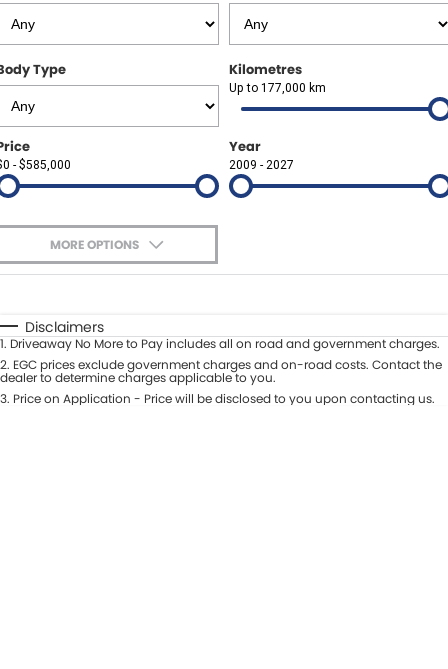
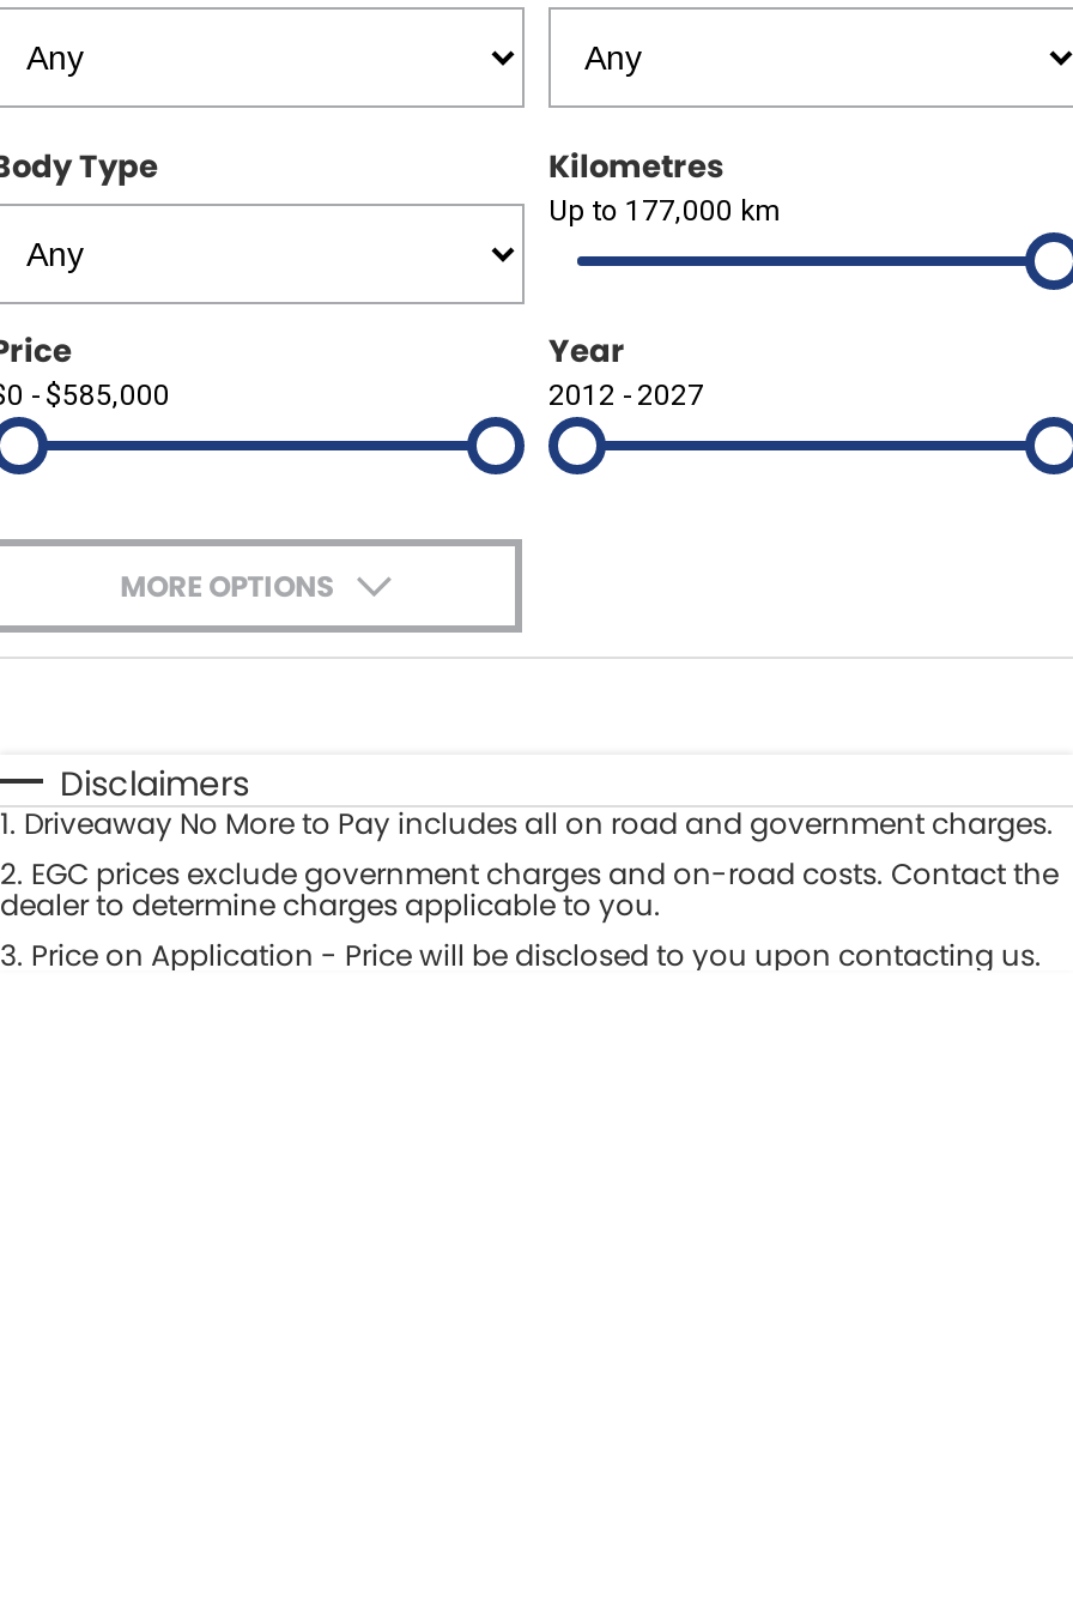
- 2009 - 2027
+ 2012 - 2027
